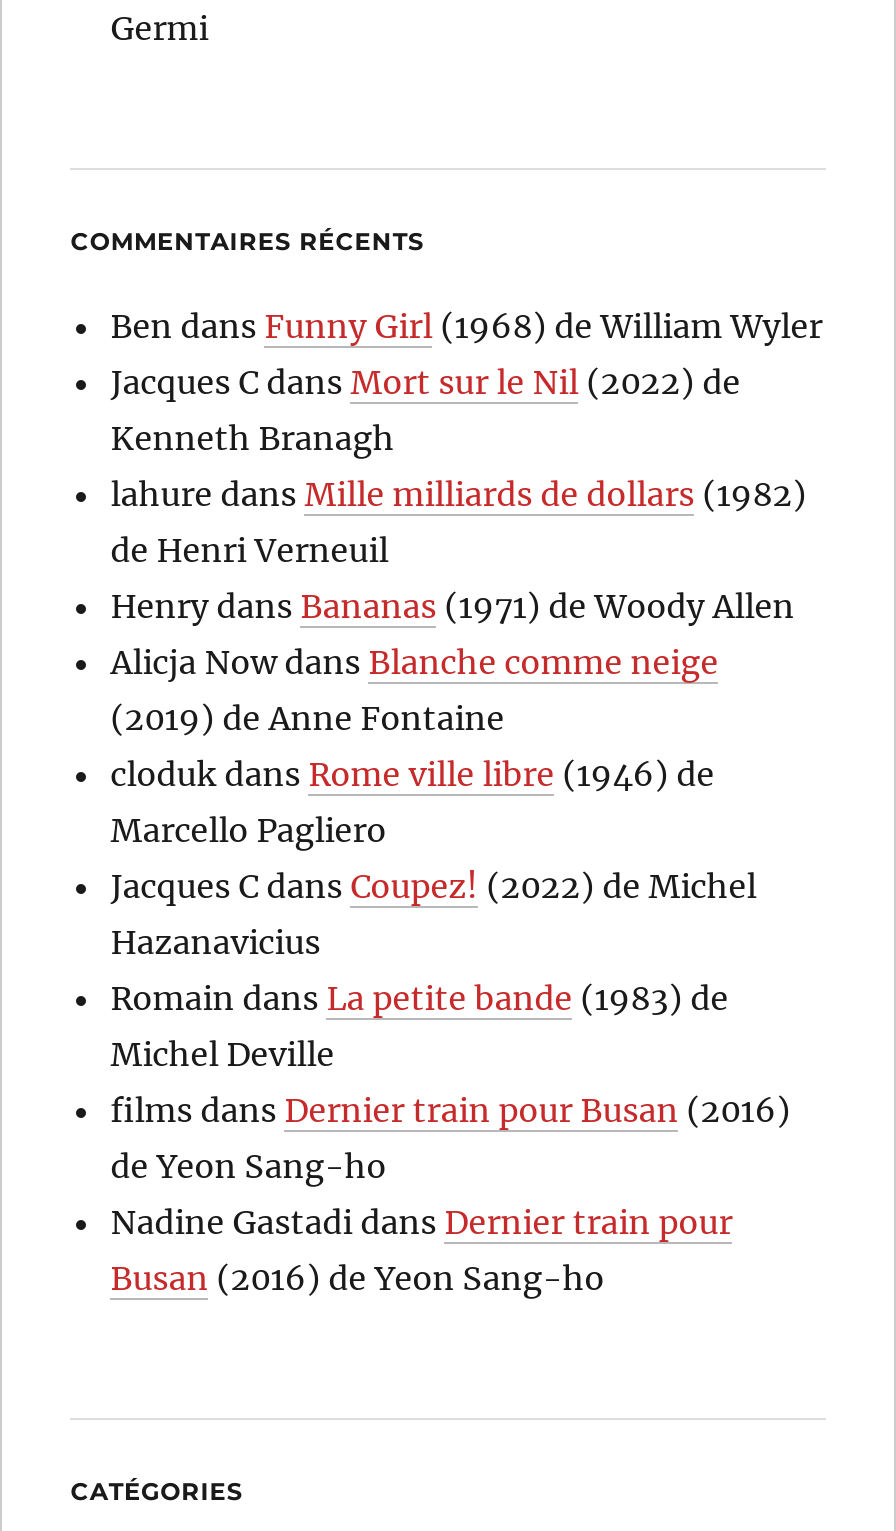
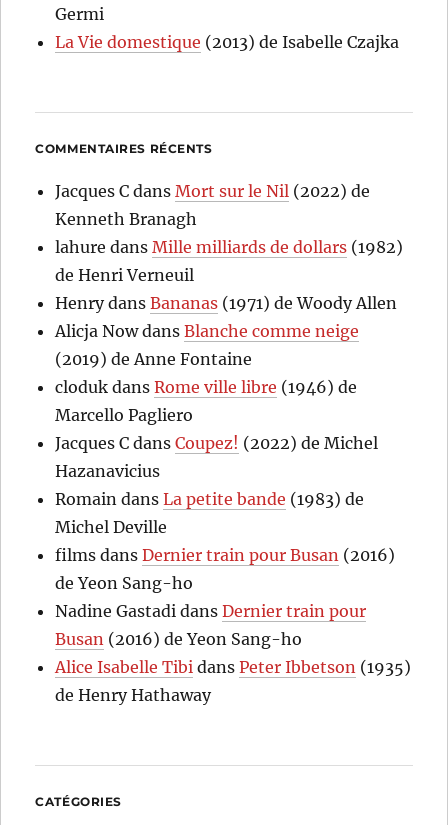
+ La Vie domestique (2013) de Isabelle Czajka

- Ben dans Funny Girl (1968) de William Wyler

+ Alice Isabelle Tibi dans Peter Ibbetson (1935)
+ de Henry Hathaway
